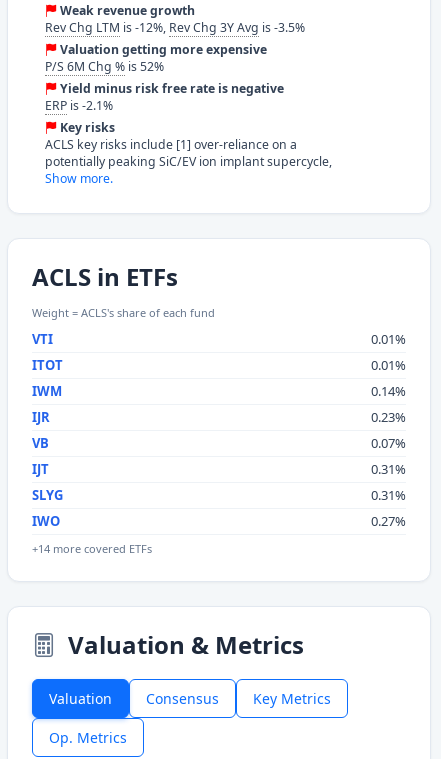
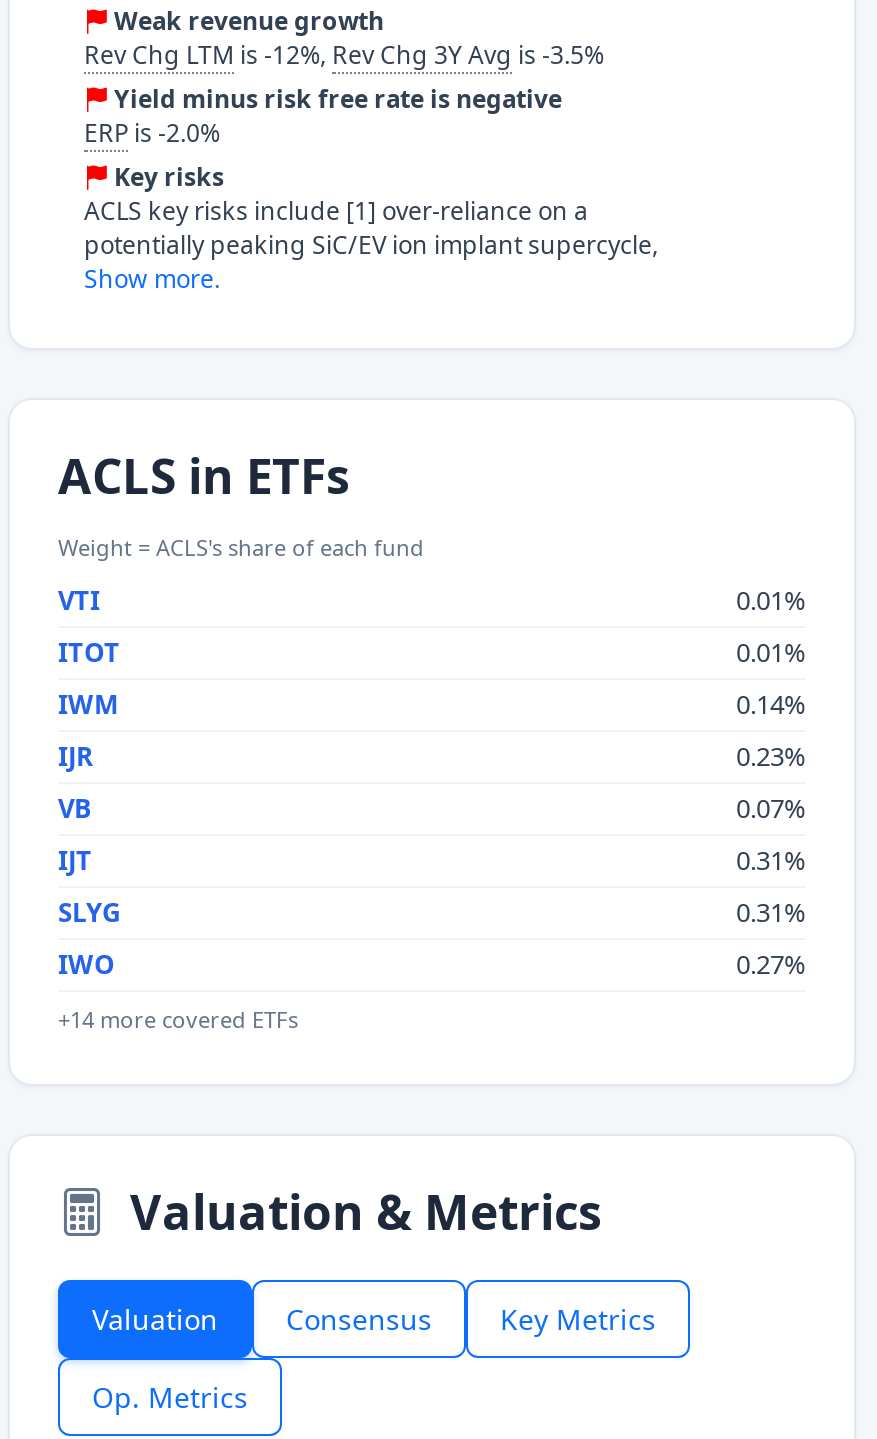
- Valuation getting more expensive
- P/S 6M Chg % is 52%

- ERP is -2.1%
+ ERP is -2.0%
